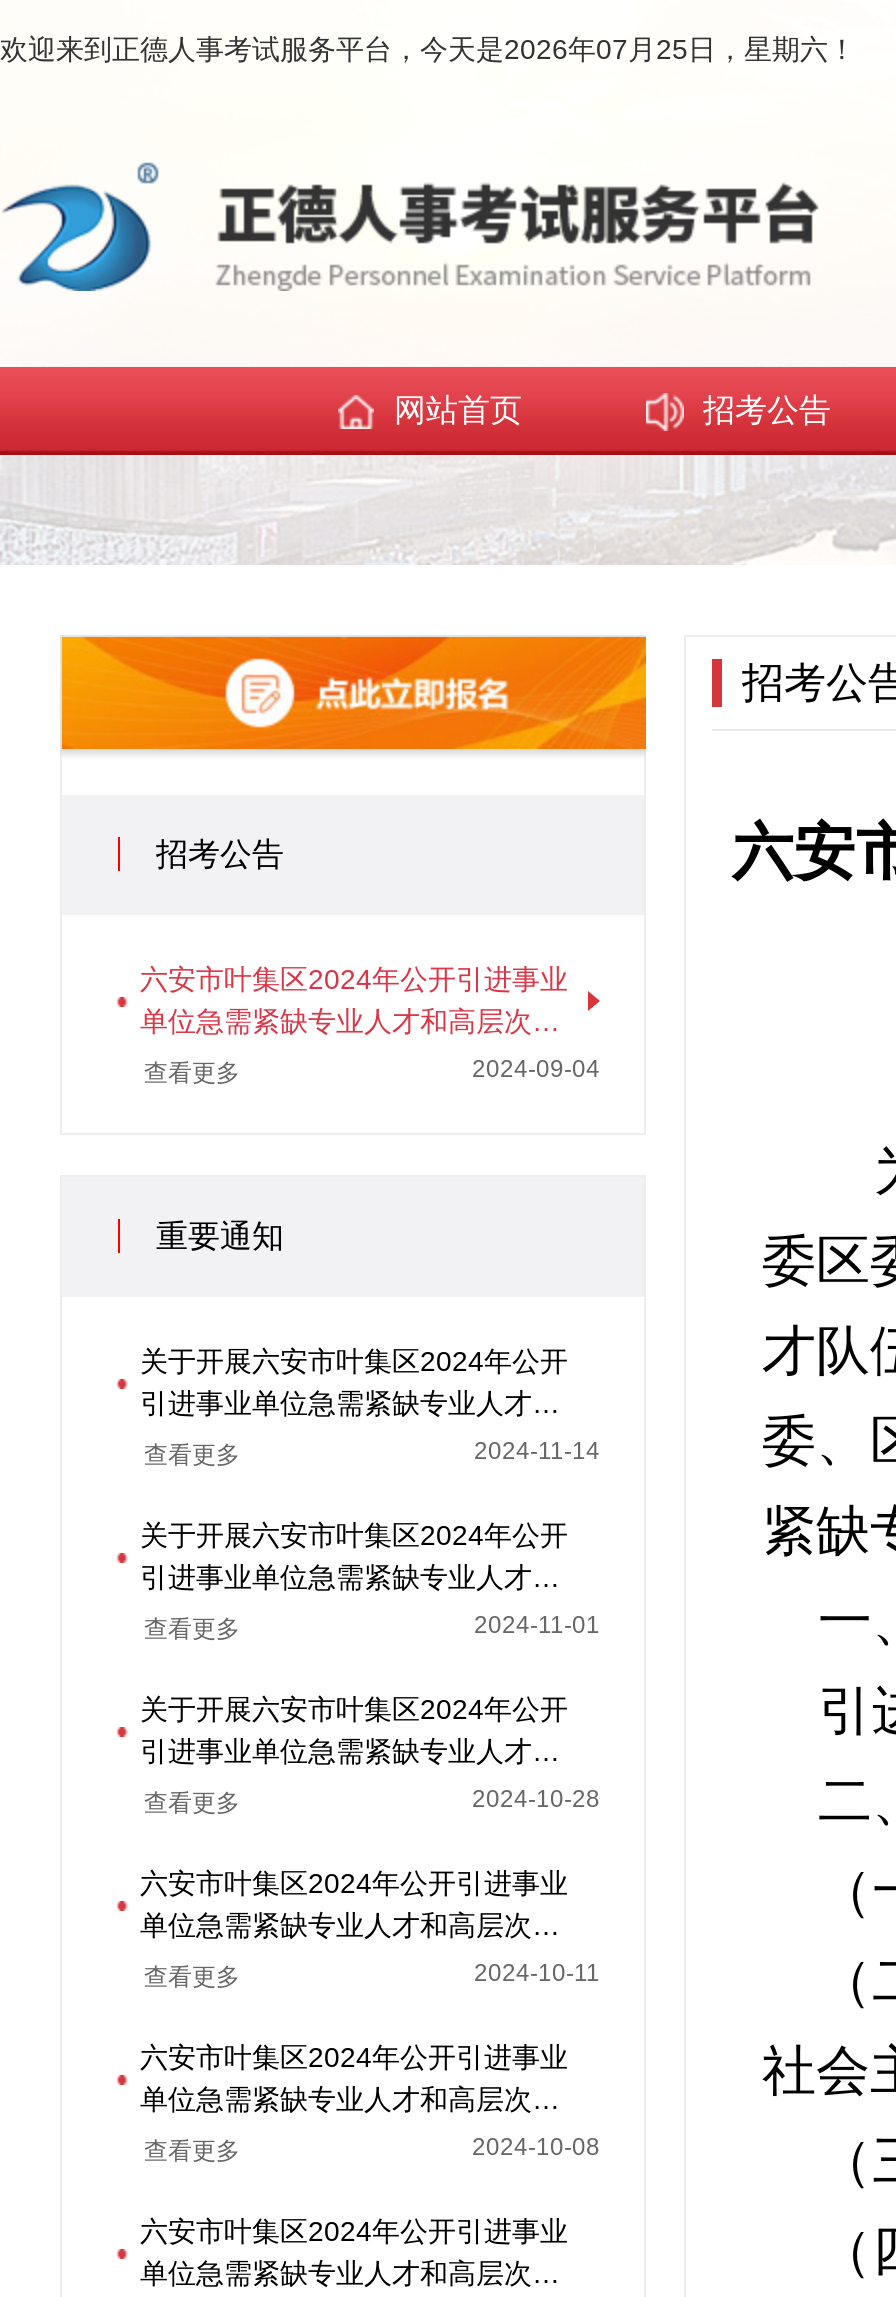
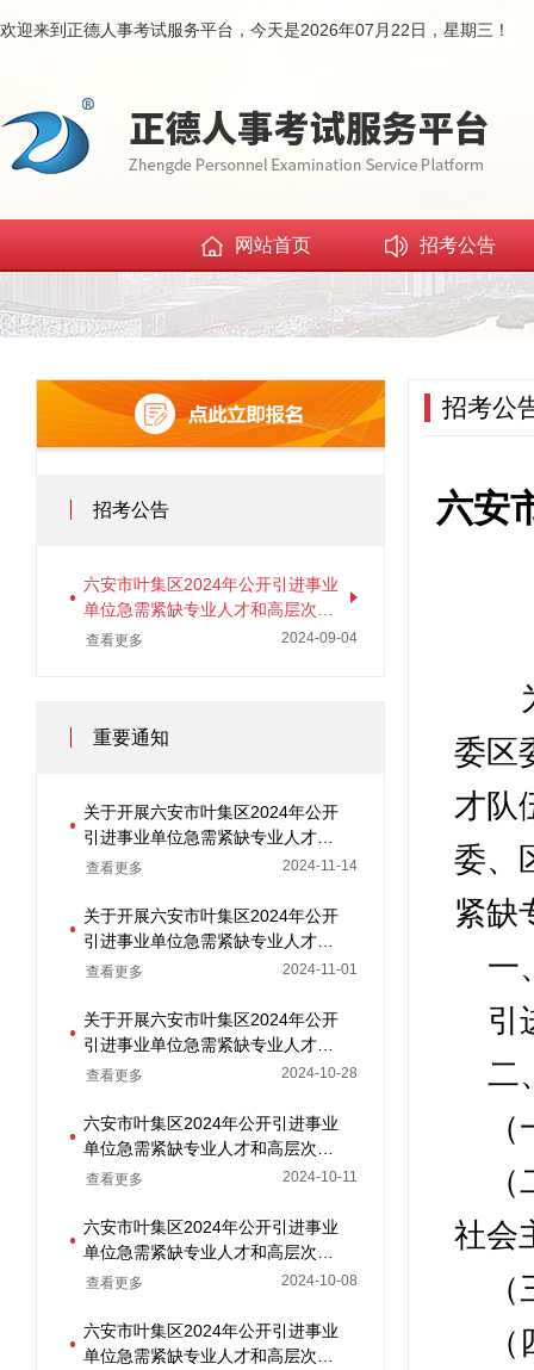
- 欢迎来到正德人事考试服务平台，今天是2026年07月25日，星期六！
+ 欢迎来到正德人事考试服务平台，今天是2026年07月22日，星期三！
